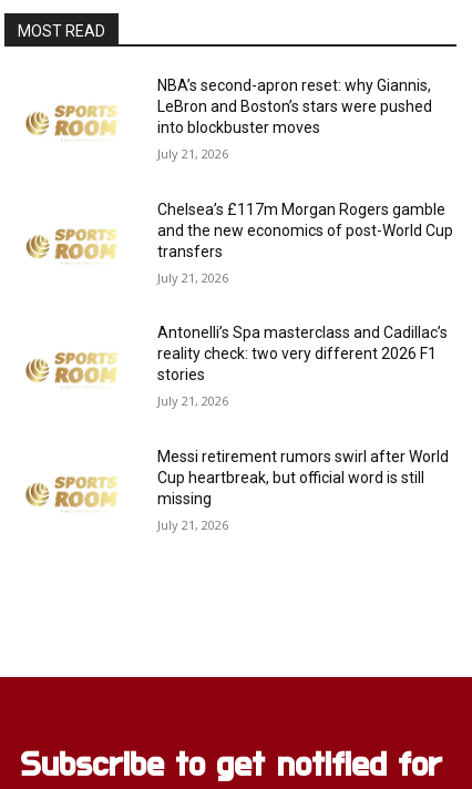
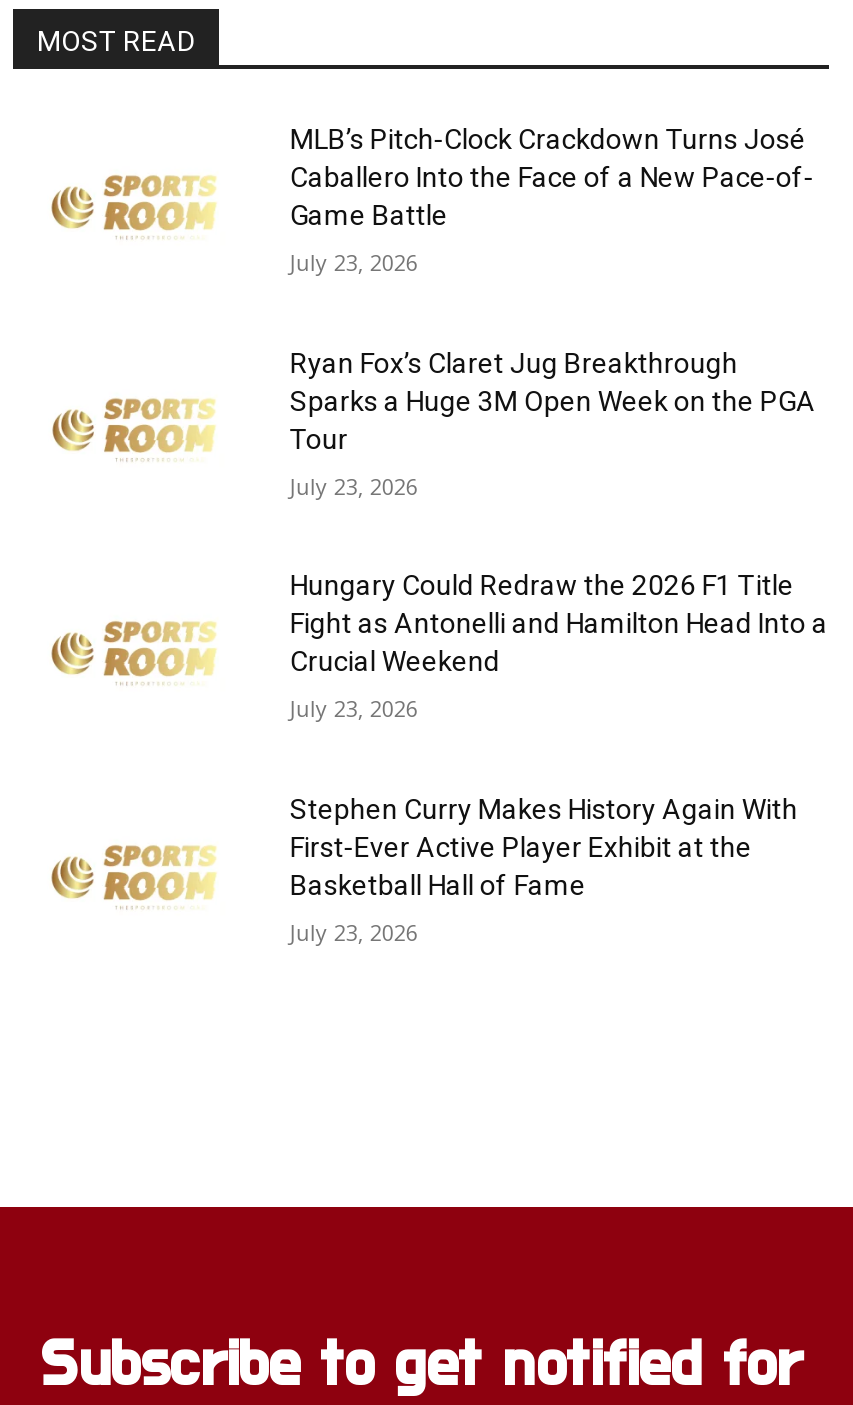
- NBA’s second-apron reset: why Giannis,
- LeBron and Boston’s stars were pushed
- into blockbuster moves
+ MLB’s Pitch-Clock Crackdown Turns José
+ Caballero Into the Face of a New Pace-of-
+ Game Battle

- July 21, 2026
+ July 23, 2026

- Chelsea’s £117m Morgan Rogers gamble
- and the new economics of post-World Cup
- transfers
+ Ryan Fox’s Claret Jug Breakthrough
+ Sparks a Huge 3M Open Week on the PGA
+ Tour

- July 21, 2026
+ July 23, 2026

- Antonelli’s Spa masterclass and Cadillac’s
- reality check: two very different 2026 F1
- stories
+ Hungary Could Redraw the 2026 F1 Title
+ Fight as Antonelli and Hamilton Head Into a
+ Crucial Weekend

- July 21, 2026
+ July 23, 2026

- Messi retirement rumors swirl after World
- Cup heartbreak, but official word is still
- missing
+ Stephen Curry Makes History Again With
+ First-Ever Active Player Exhibit at the
+ Basketball Hall of Fame

- July 21, 2026
+ July 23, 2026
